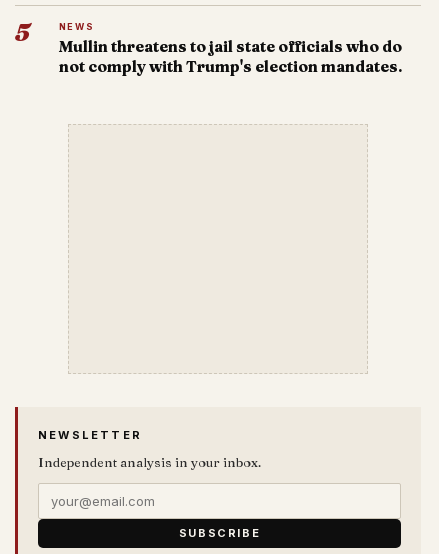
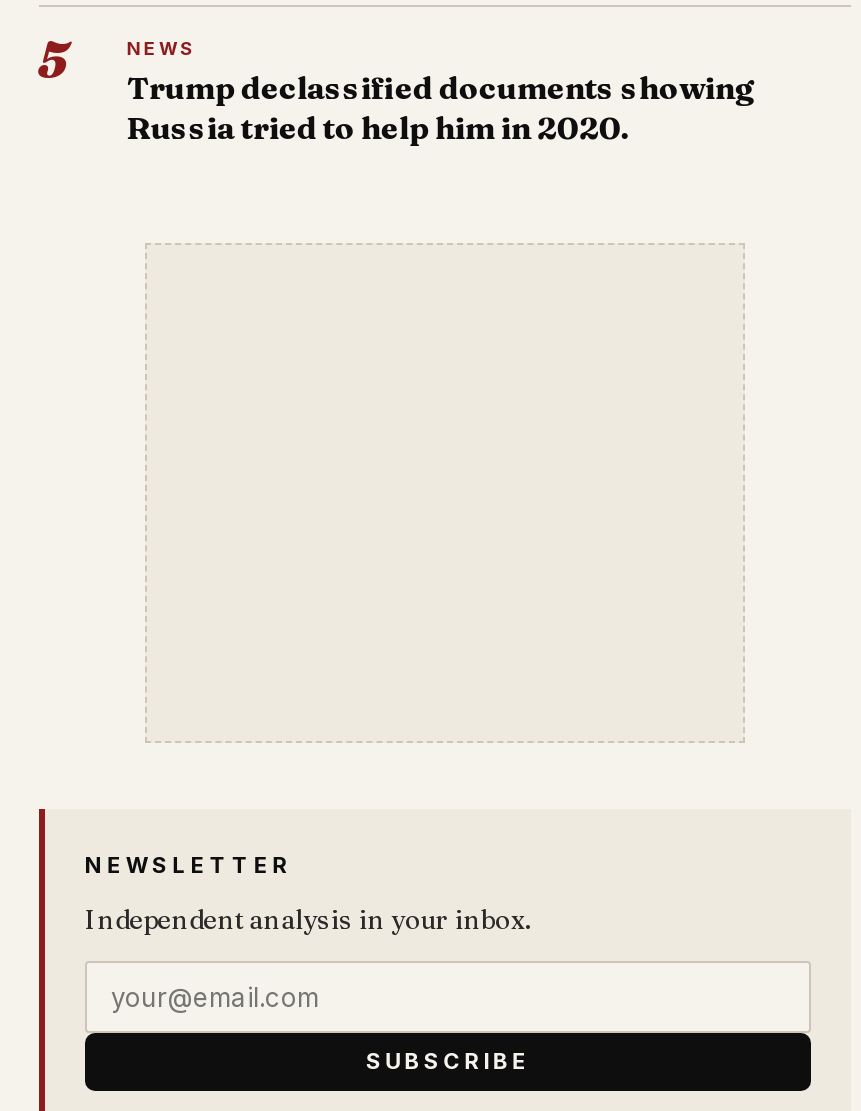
- Mullin threatens to jail state officials who do
- not comply with Trump's election mandates.
+ Trump declassified documents showing
+ Russia tried to help him in 2020.
